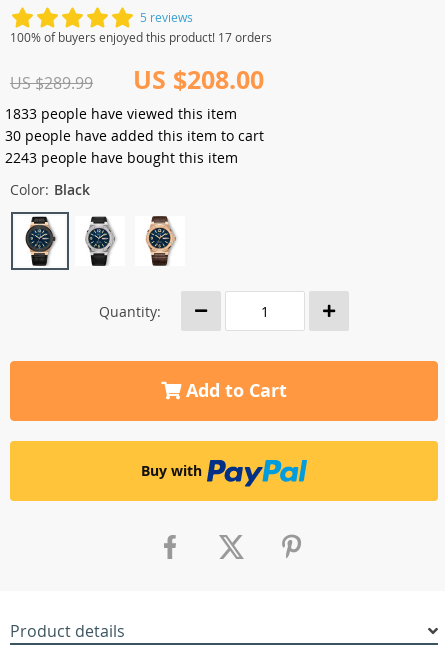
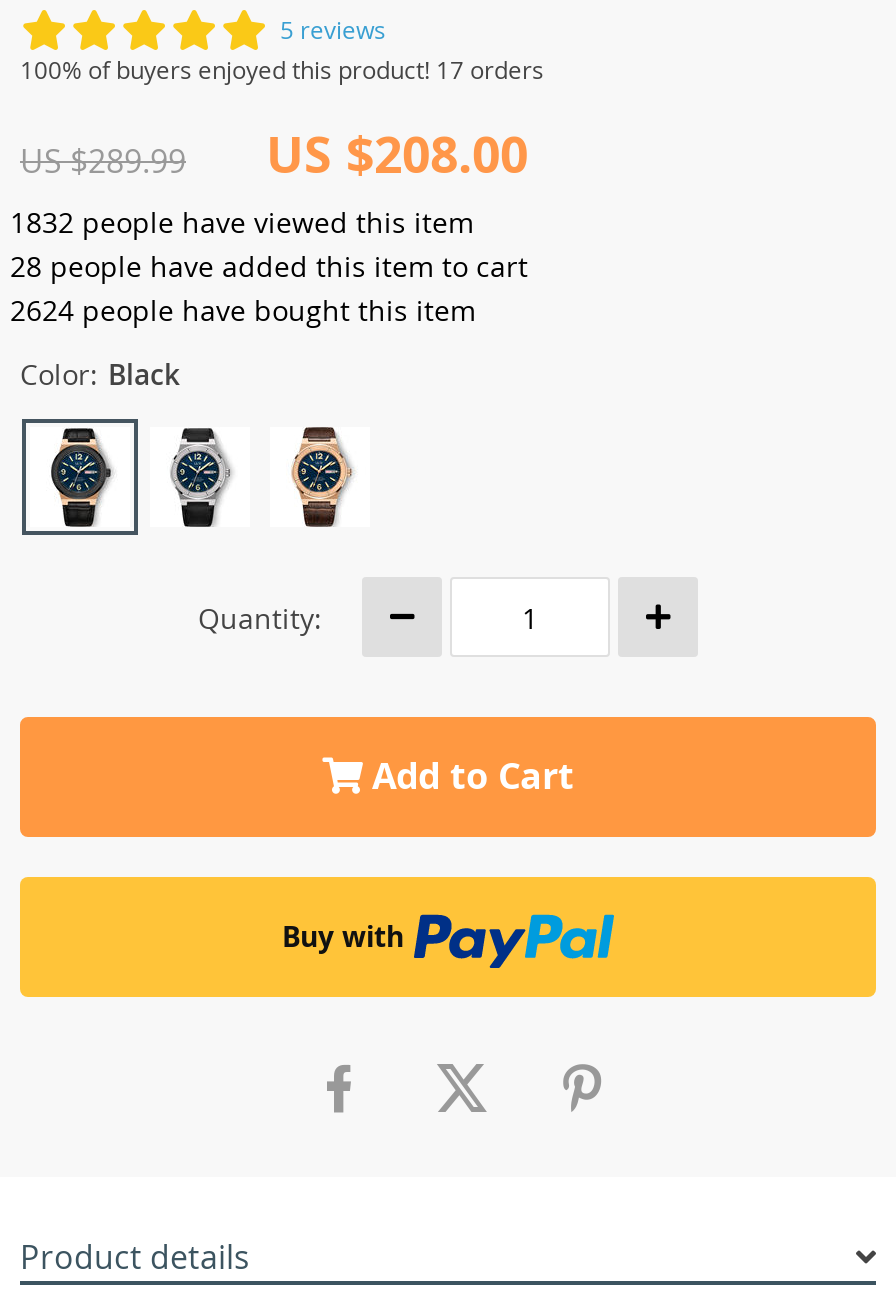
- 1833 people have viewed this item
+ 1832 people have viewed this item

- 30 people have added this item to cart
+ 28 people have added this item to cart

- 2243 people have bought this item
+ 2624 people have bought this item
